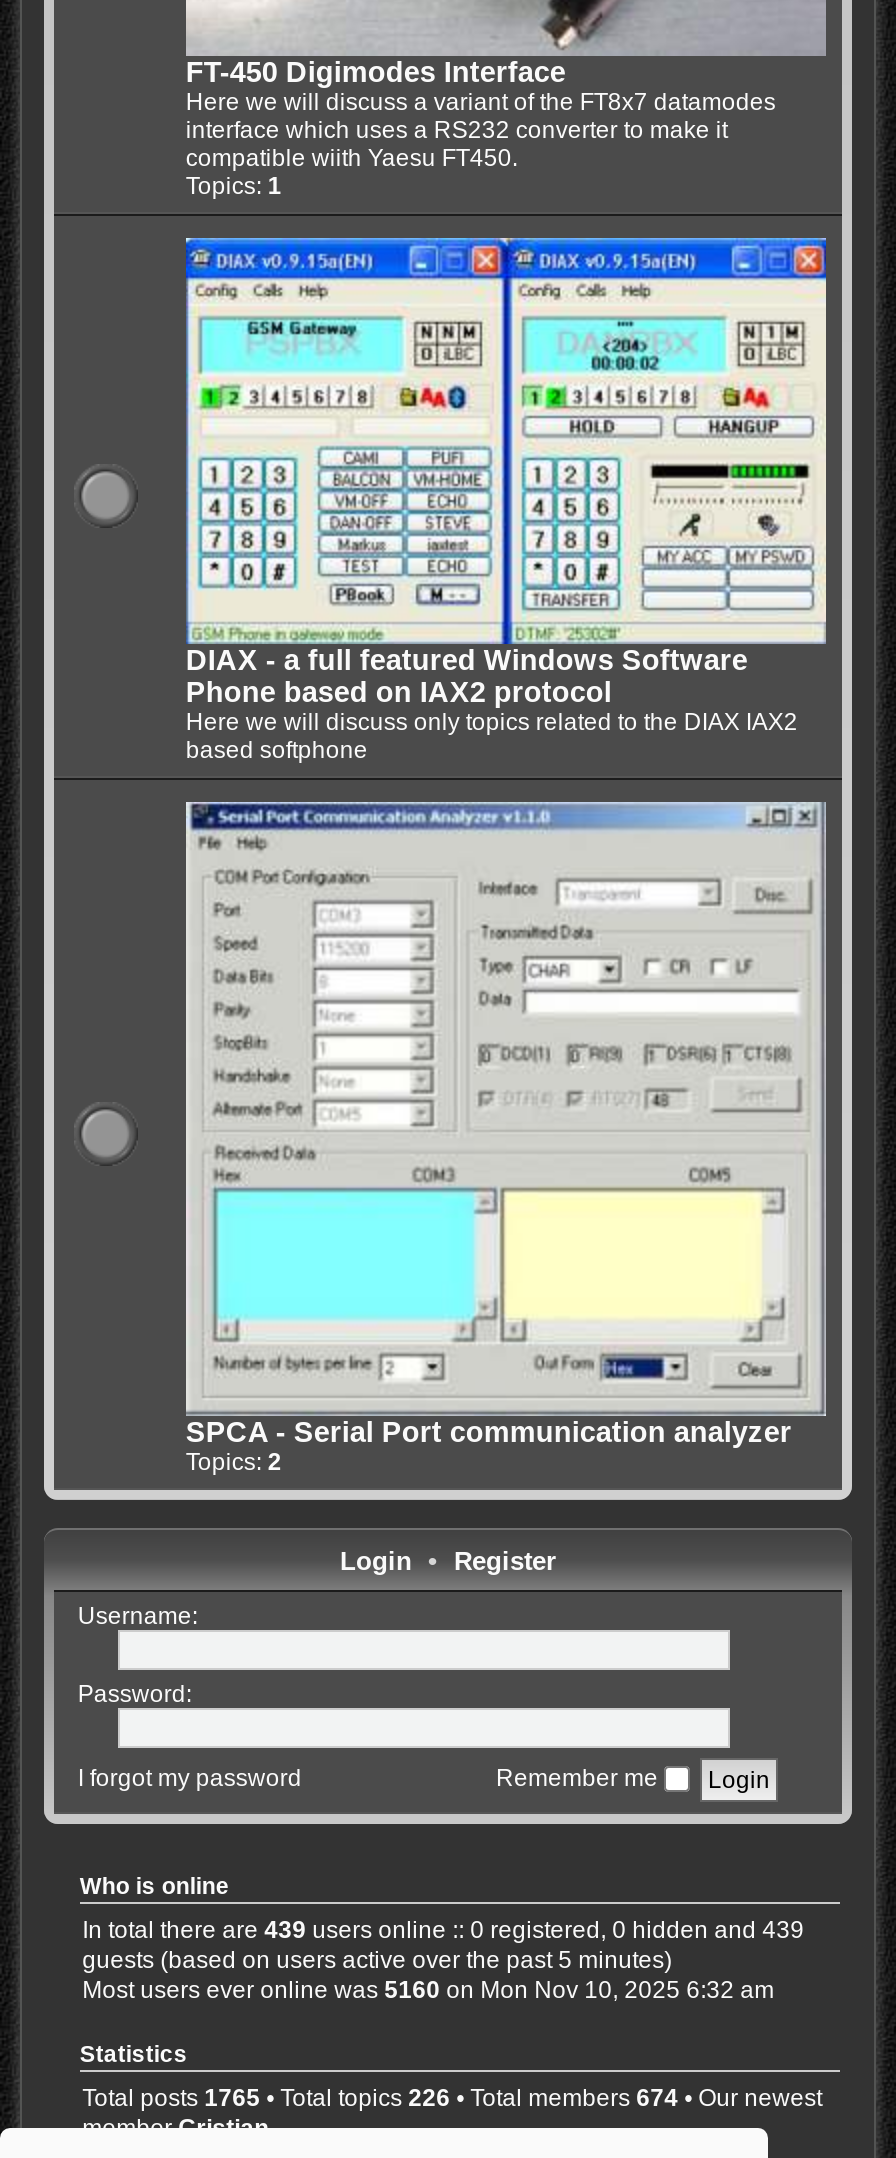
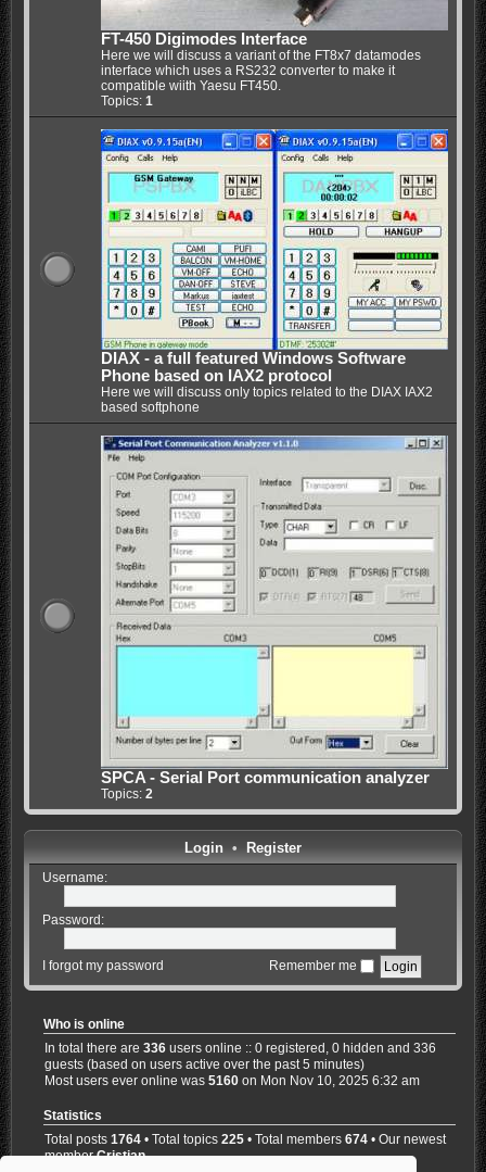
- In total there are 439 users online :: 0 registered, 0 hidden and 439
+ In total there are 336 users online :: 0 registered, 0 hidden and 336

- Total posts 1765 • Total topics 226 • Total members 674 • Our newest
+ Total posts 1764 • Total topics 225 • Total members 674 • Our newest
